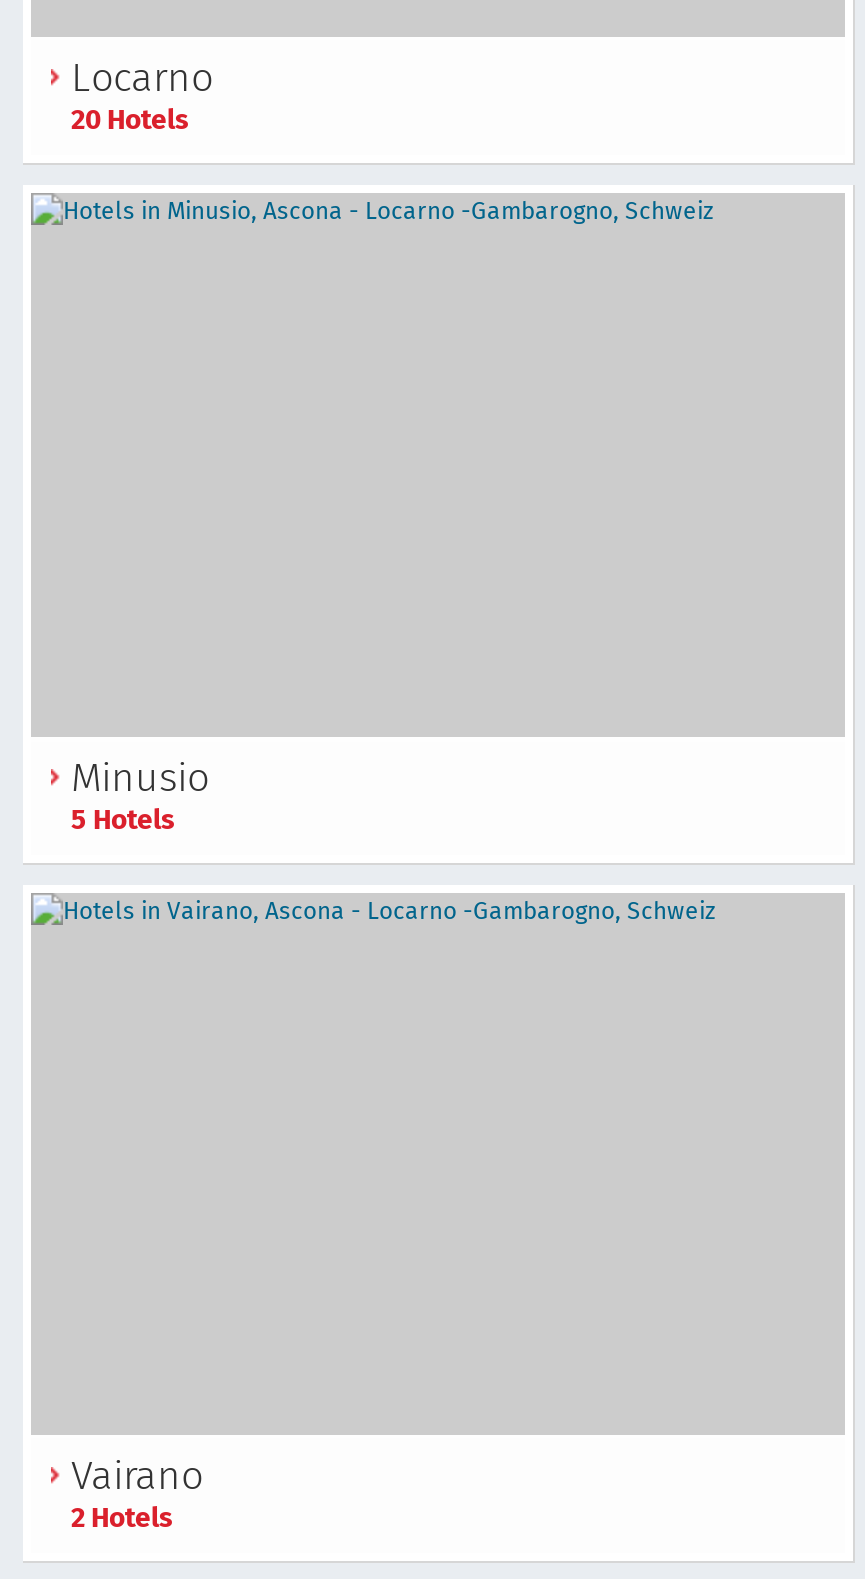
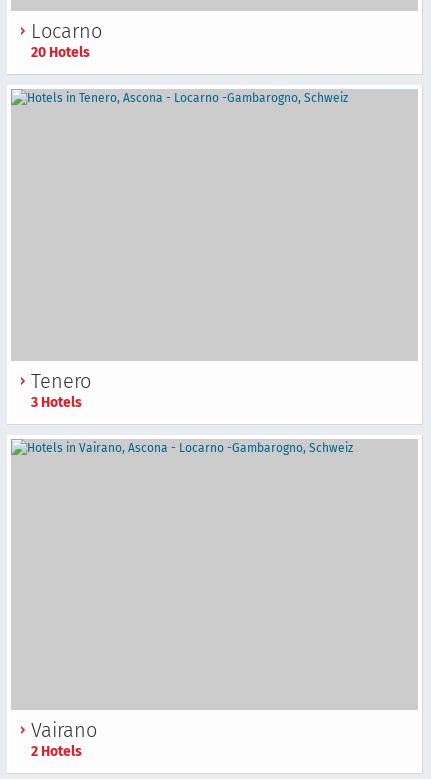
- Minusio
- 5 Hotels
+ Tenero
+ 3 Hotels
